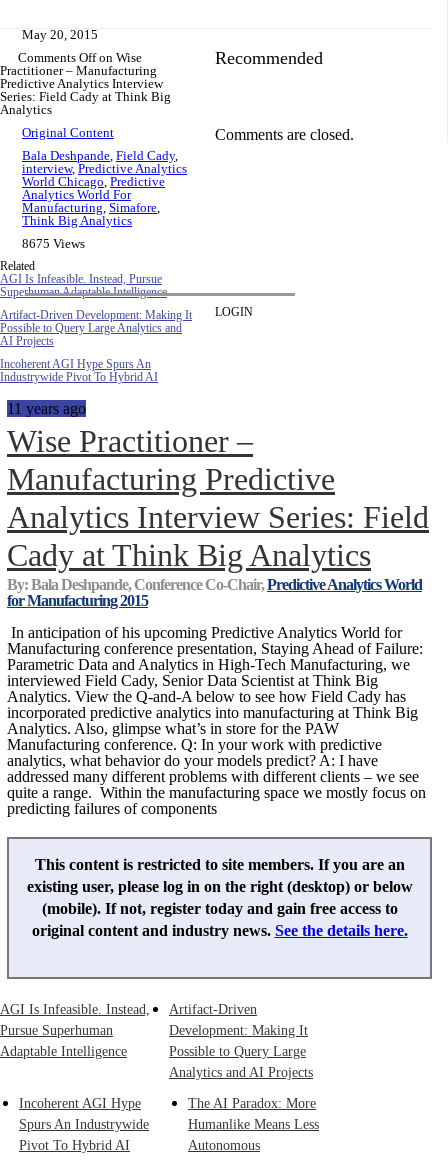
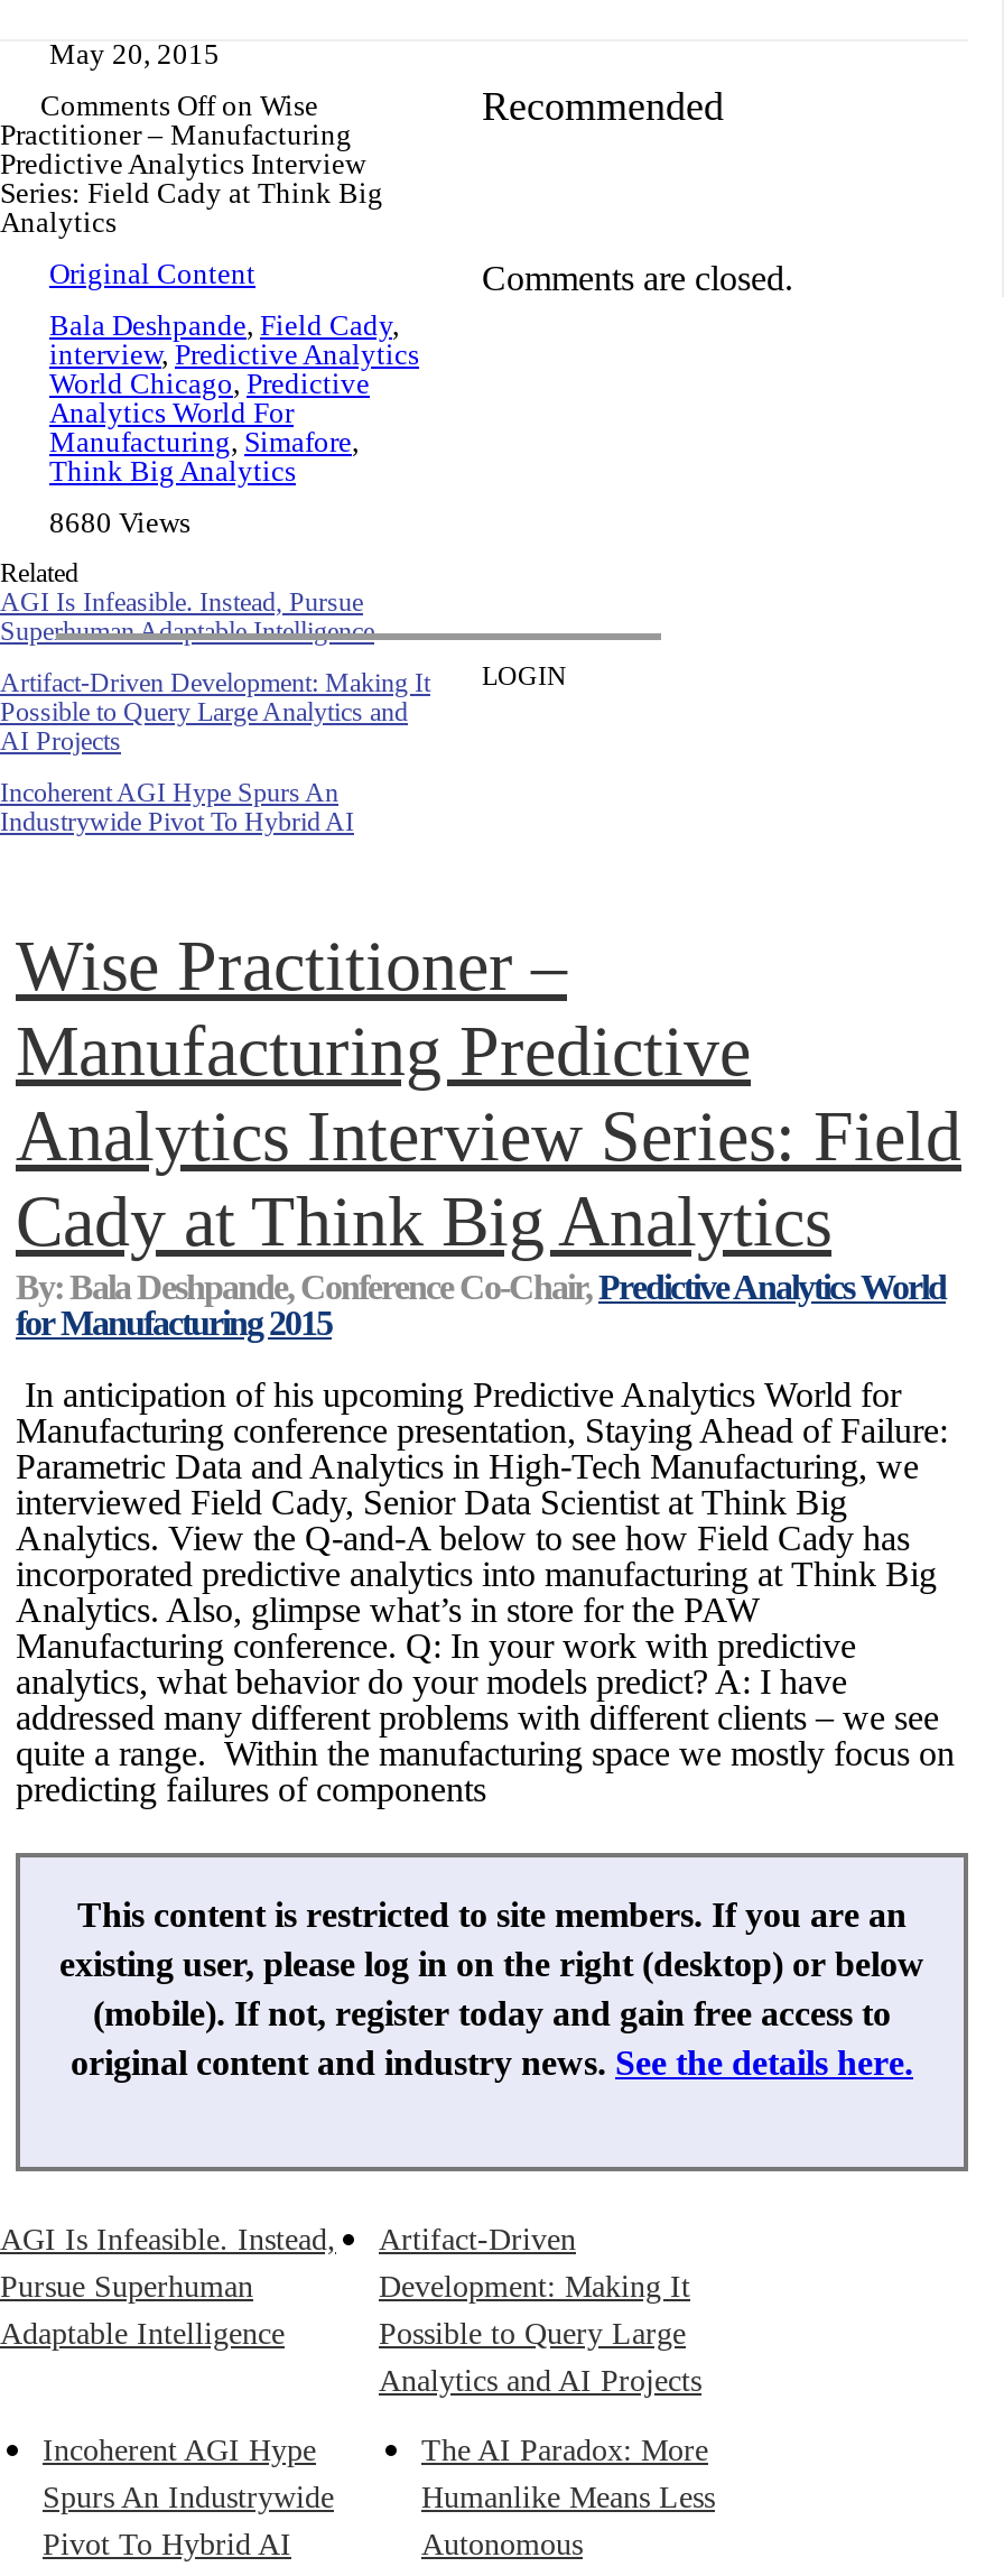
- 8675 Views
+ 8680 Views

- 11 years ago
